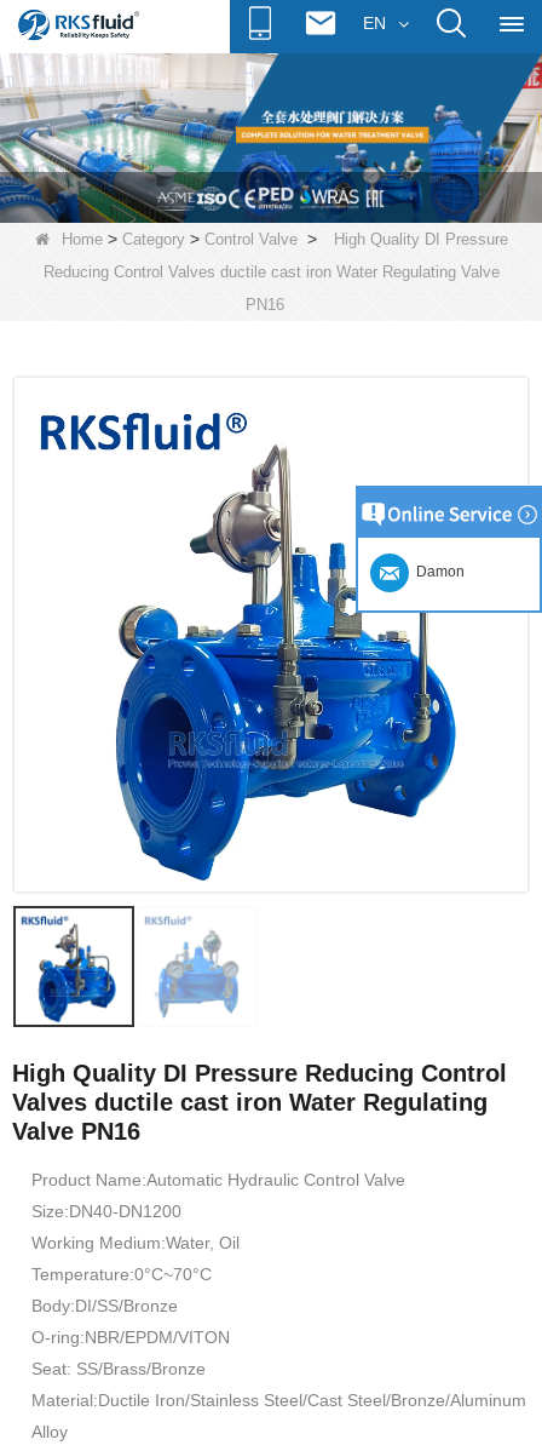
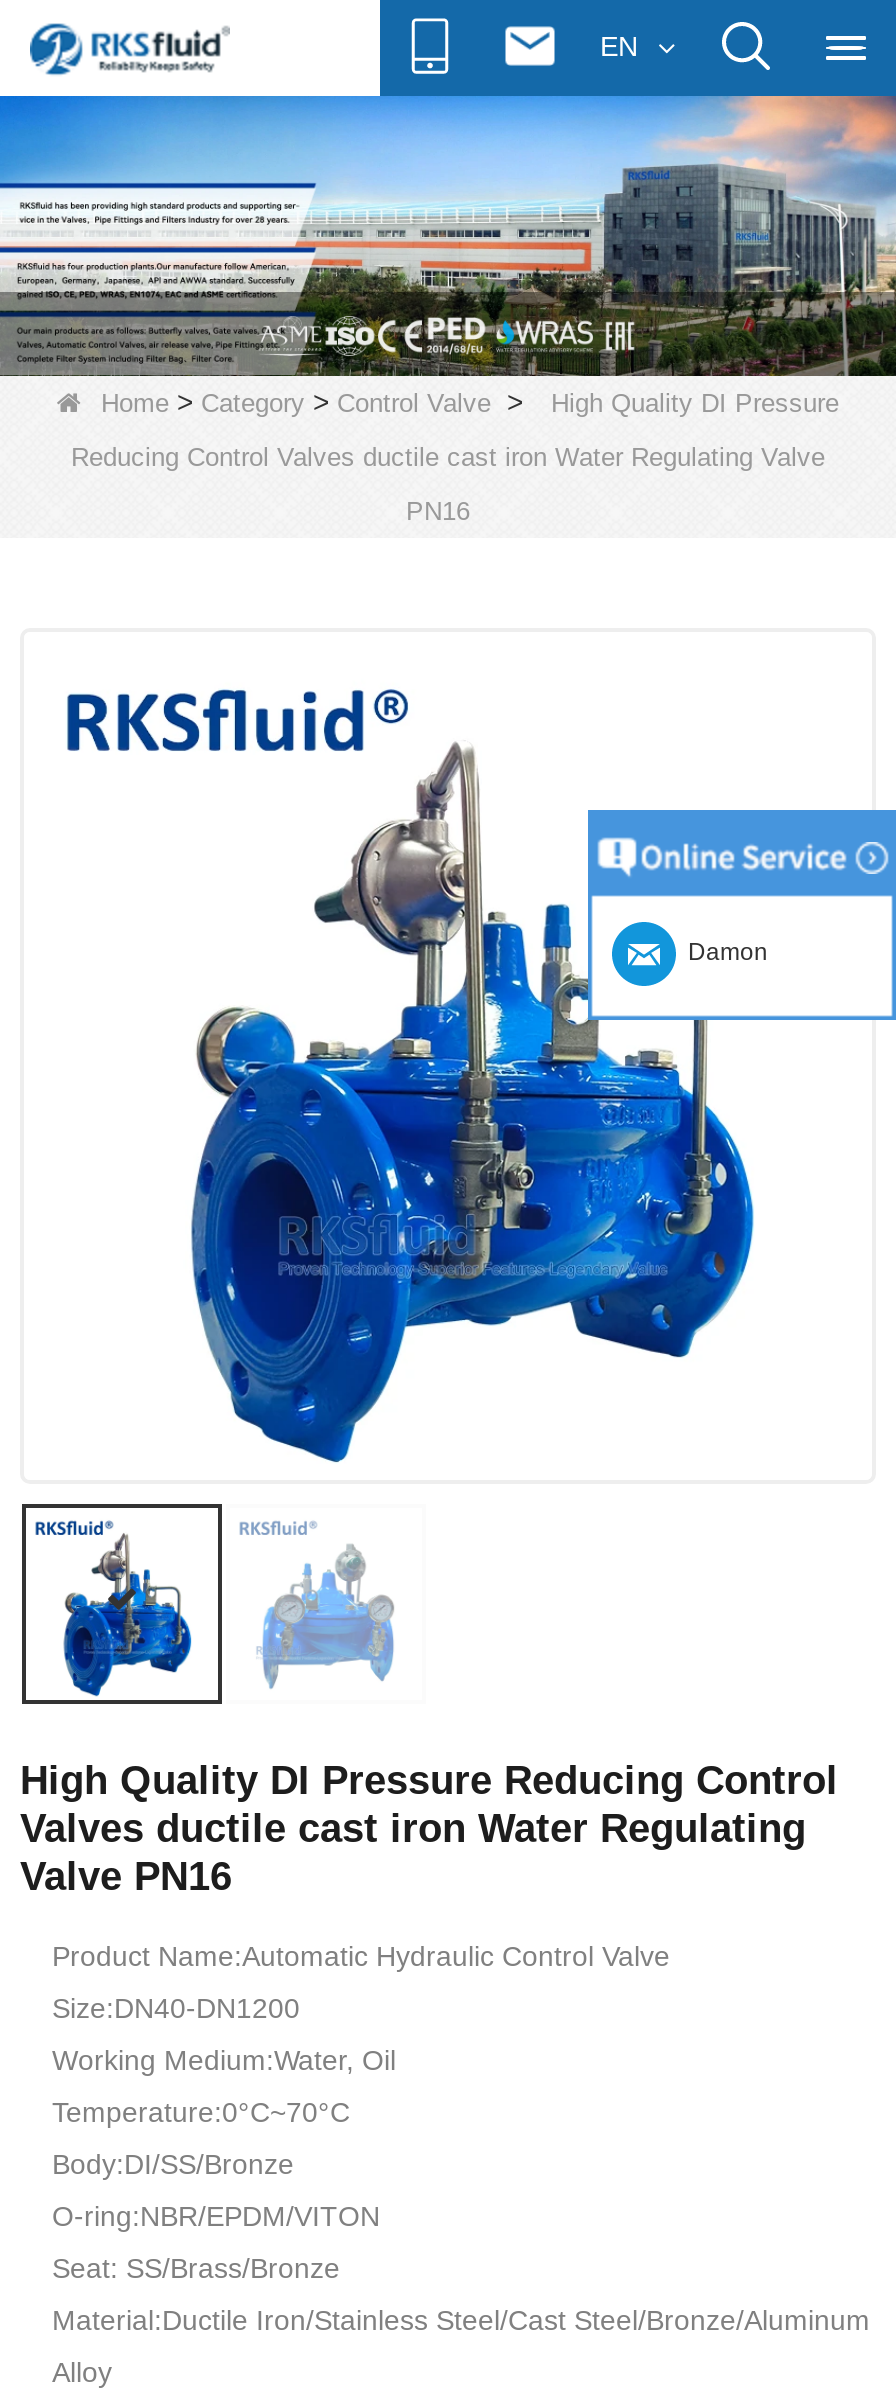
- [image]
+ [image]
